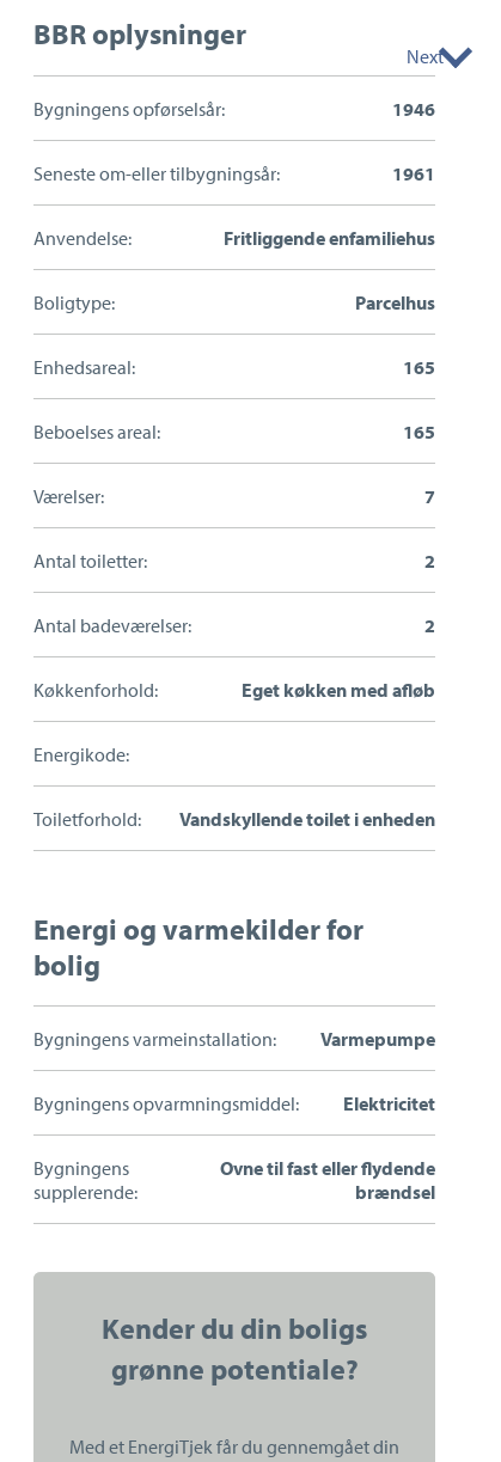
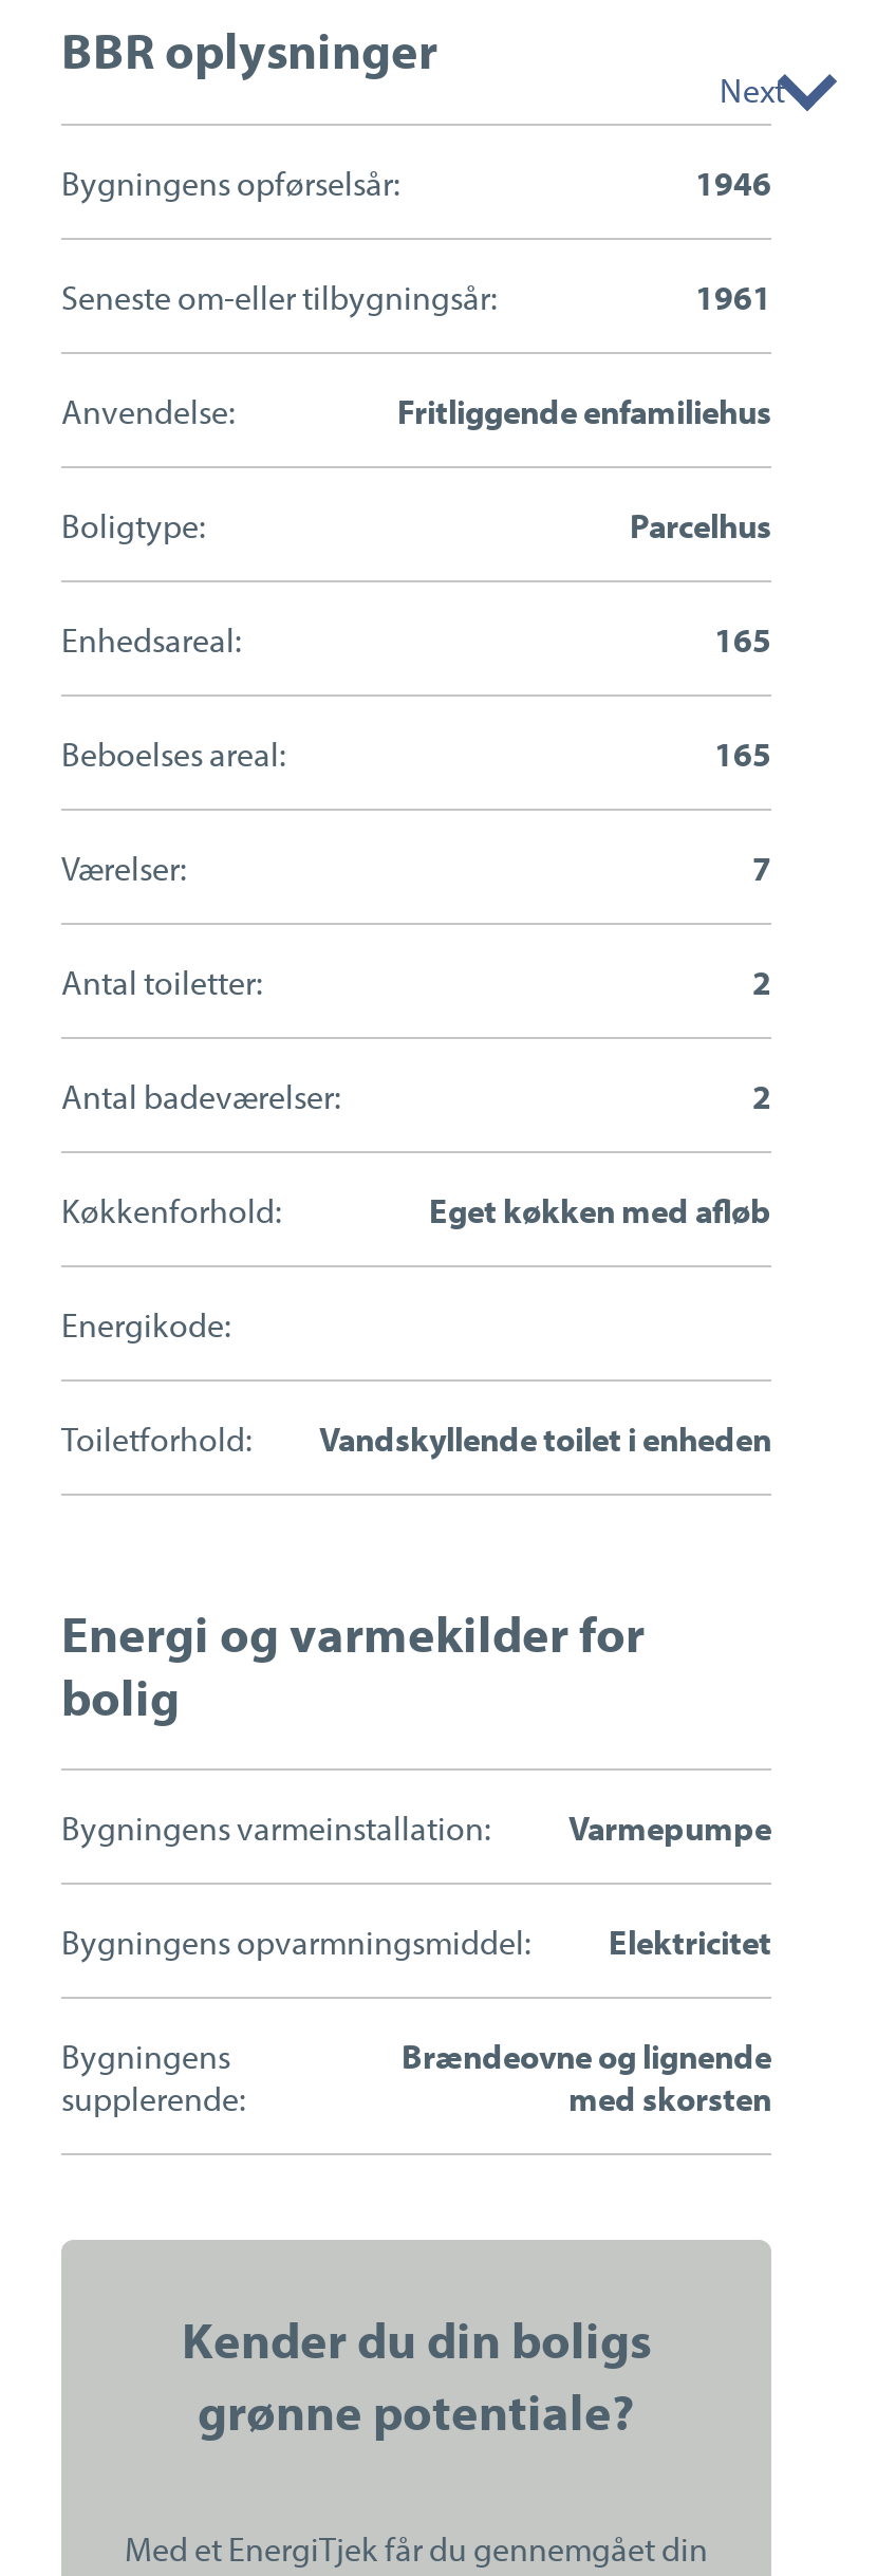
- Ovne til fast eller flydende
- brændsel
+ Brændeovne og lignende
+ med skorsten
